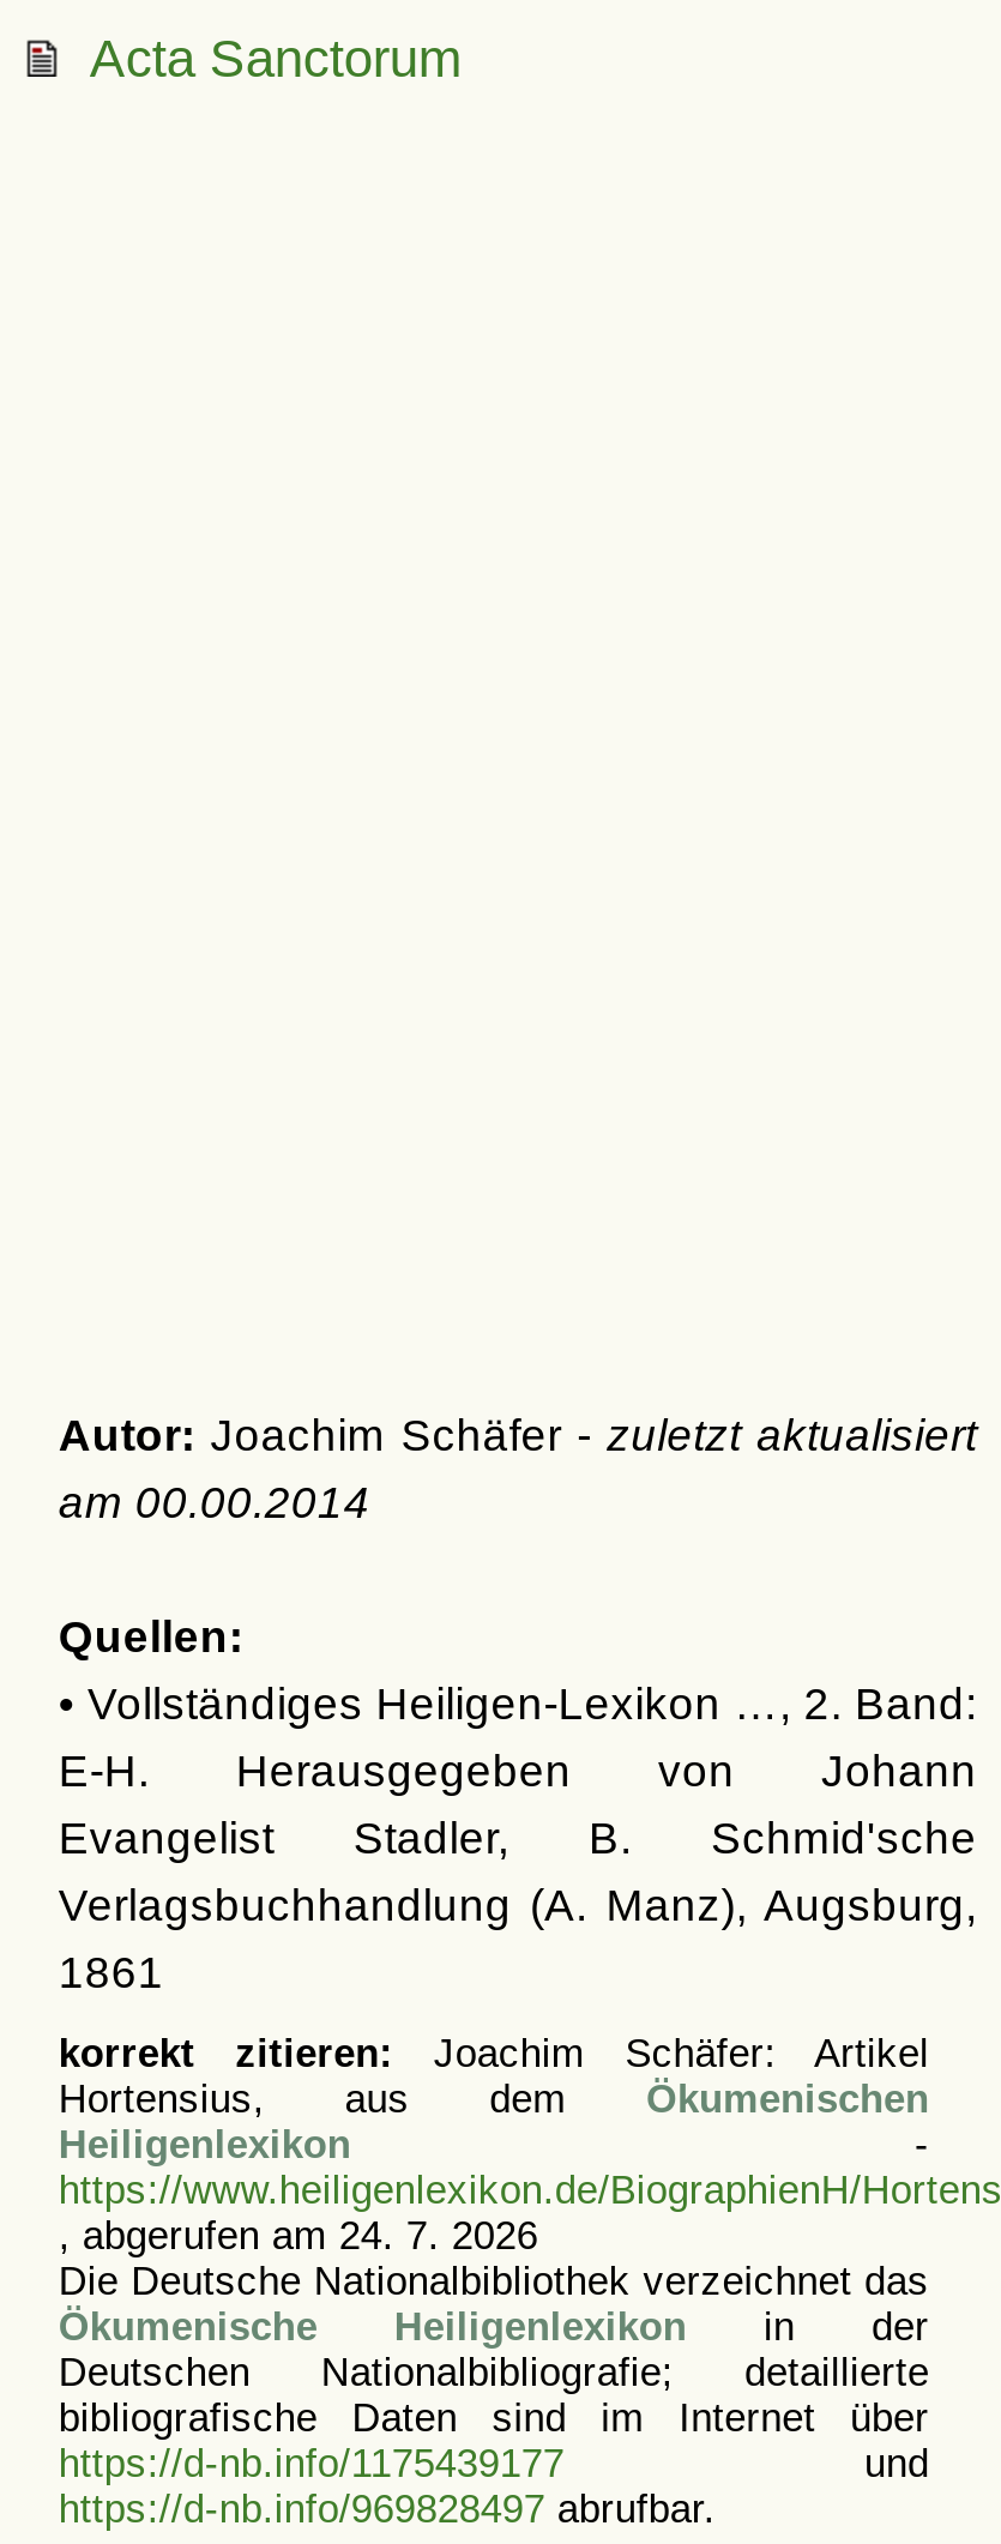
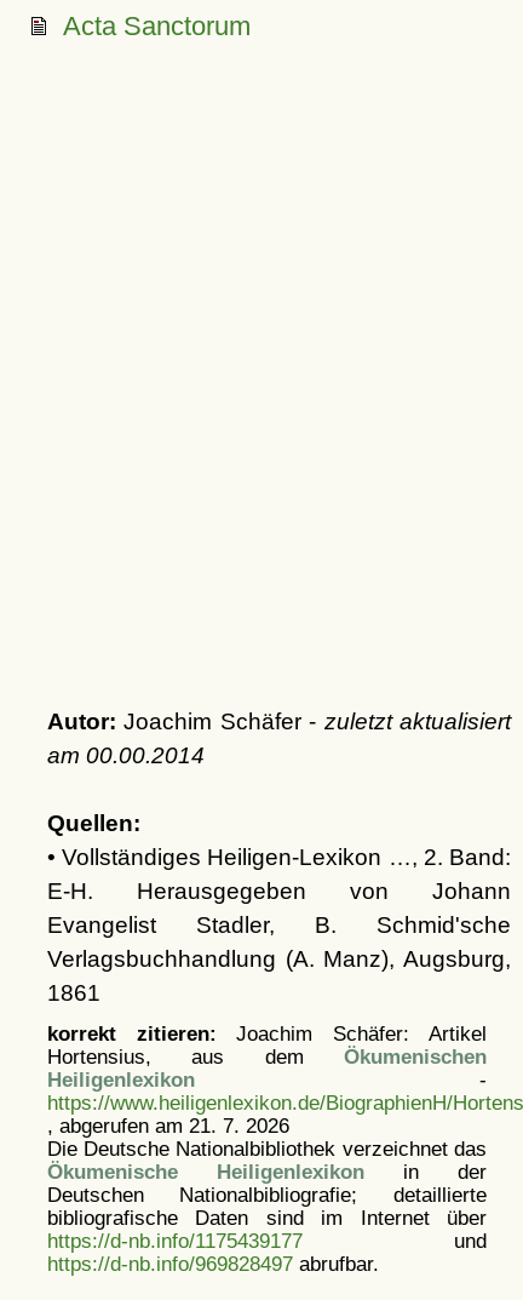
- , abgerufen am 24. 7. 2026
+ , abgerufen am 21. 7. 2026
